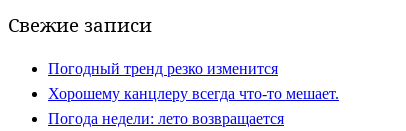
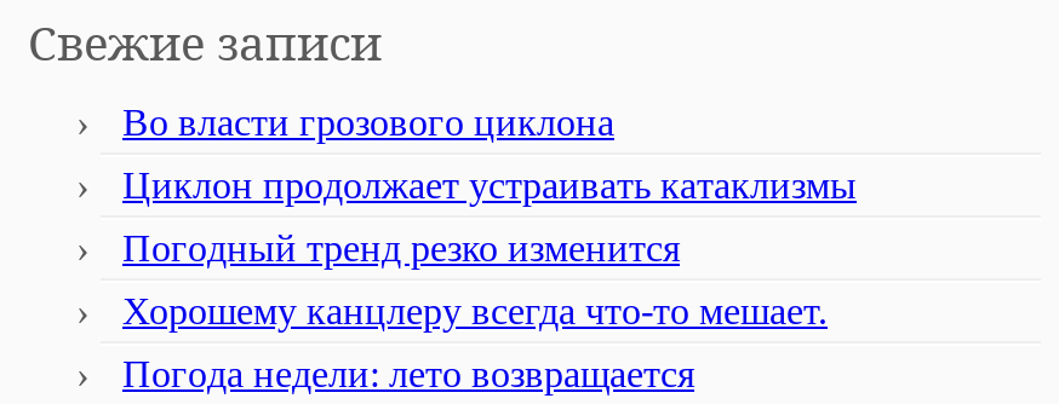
+ Во власти грозового циклона
+ Циклон продолжает устраивать катаклизмы
